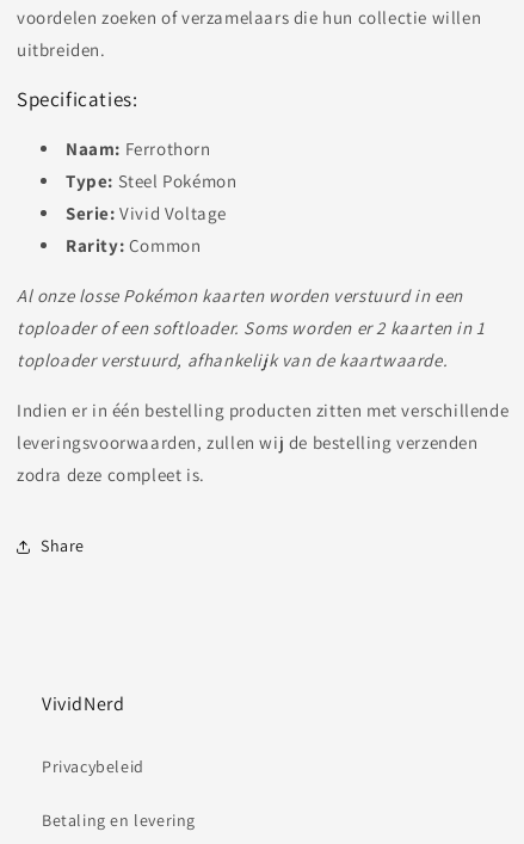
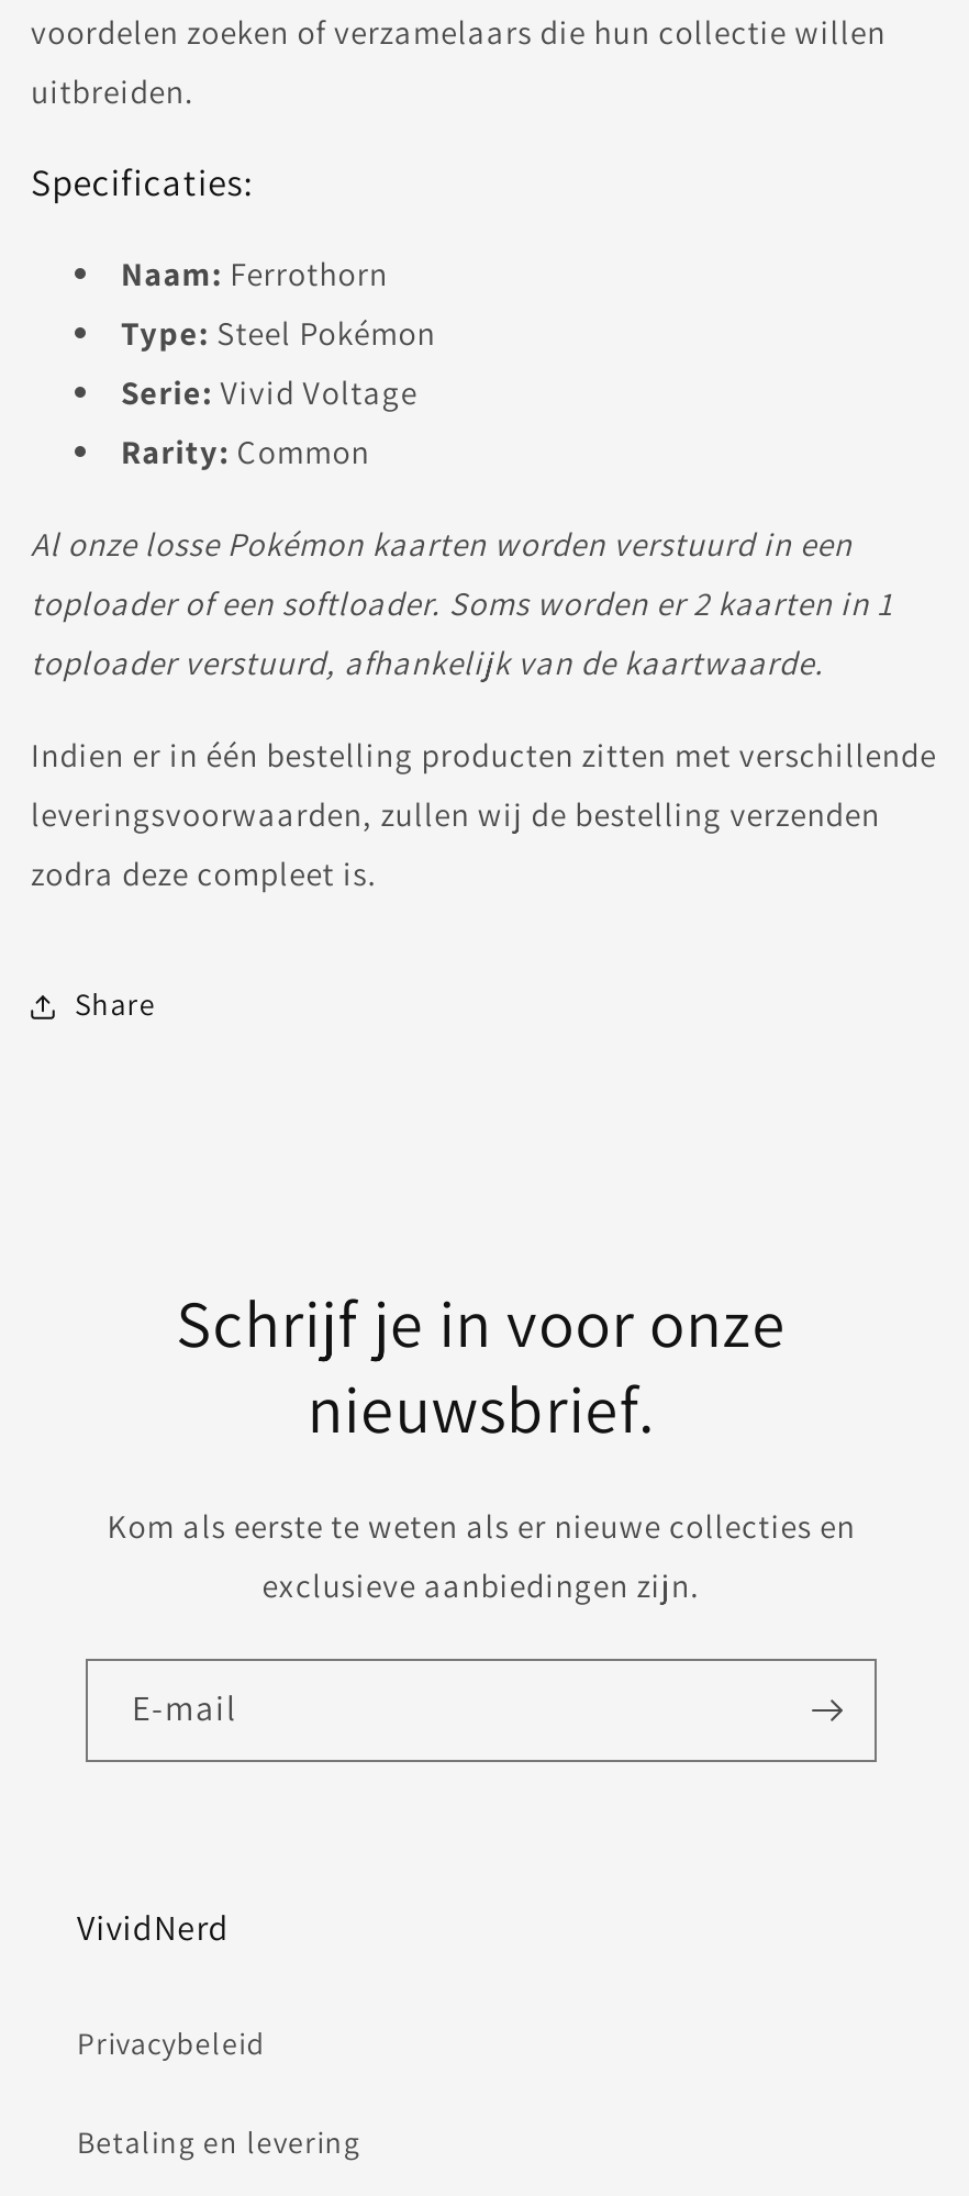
+ Schrijf je in voor onze
+ nieuwsbrief.
+ Kom als eerste te weten als er nieuwe collecties en
+ exclusieve aanbiedingen zijn.
+ E‑mail
